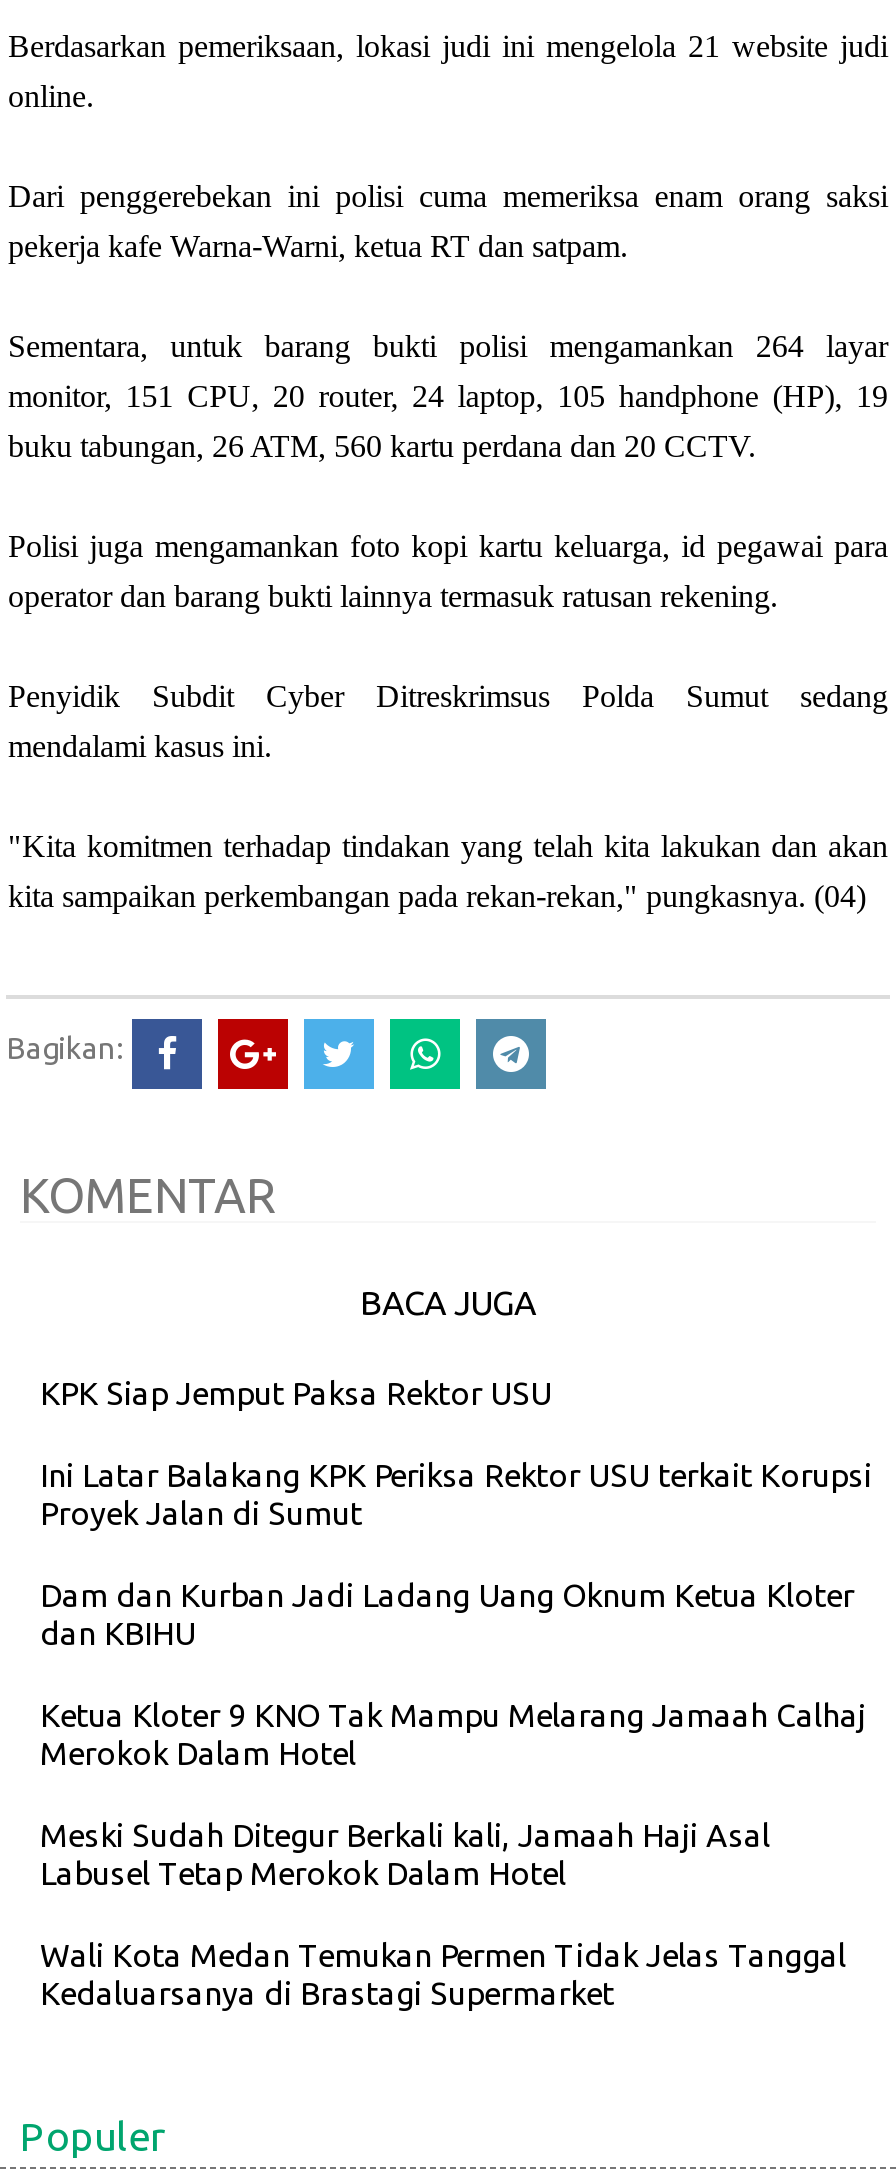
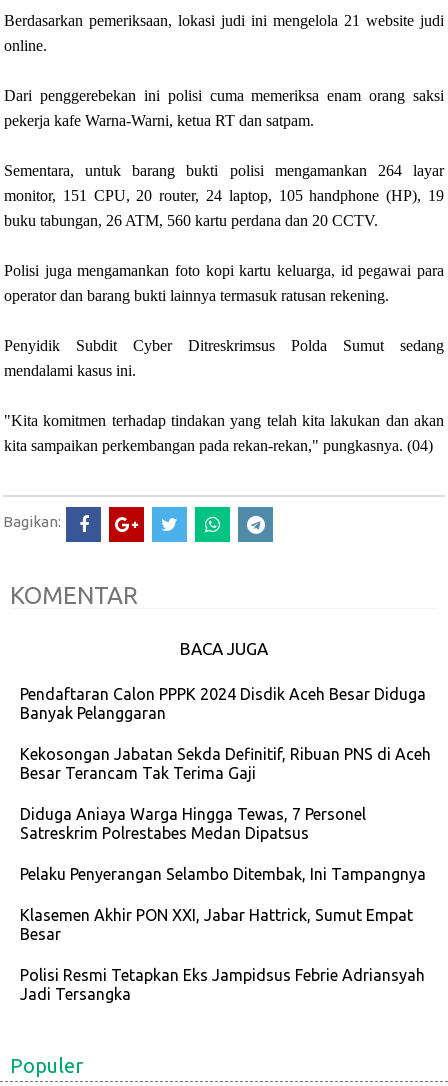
- KPK Siap Jemput Paksa Rektor USU
+ Pendaftaran Calon PPPK 2024 Disdik Aceh Besar Diduga
+ Banyak Pelanggaran

- Ini Latar Balakang KPK Periksa Rektor USU terkait Korupsi
- Proyek Jalan di Sumut
+ Kekosongan Jabatan Sekda Definitif, Ribuan PNS di Aceh
+ Besar Terancam Tak Terima Gaji

- Dam dan Kurban Jadi Ladang Uang Oknum Ketua Kloter
- dan KBIHU
+ Diduga Aniaya Warga Hingga Tewas, 7 Personel
+ Satreskrim Polrestabes Medan Dipatsus

- Ketua Kloter 9 KNO Tak Mampu Melarang Jamaah Calhaj
- Merokok Dalam Hotel
+ Pelaku Penyerangan Selambo Ditembak, Ini Tampangnya

- Meski Sudah Ditegur Berkali kali, Jamaah Haji Asal
- Labusel Tetap Merokok Dalam Hotel
+ Klasemen Akhir PON XXI, Jabar Hattrick, Sumut Empat
+ Besar

- Wali Kota Medan Temukan Permen Tidak Jelas Tanggal
- Kedaluarsanya di Brastagi Supermarket
+ Polisi Resmi Tetapkan Eks Jampidsus Febrie Adriansyah
+ Jadi Tersangka
